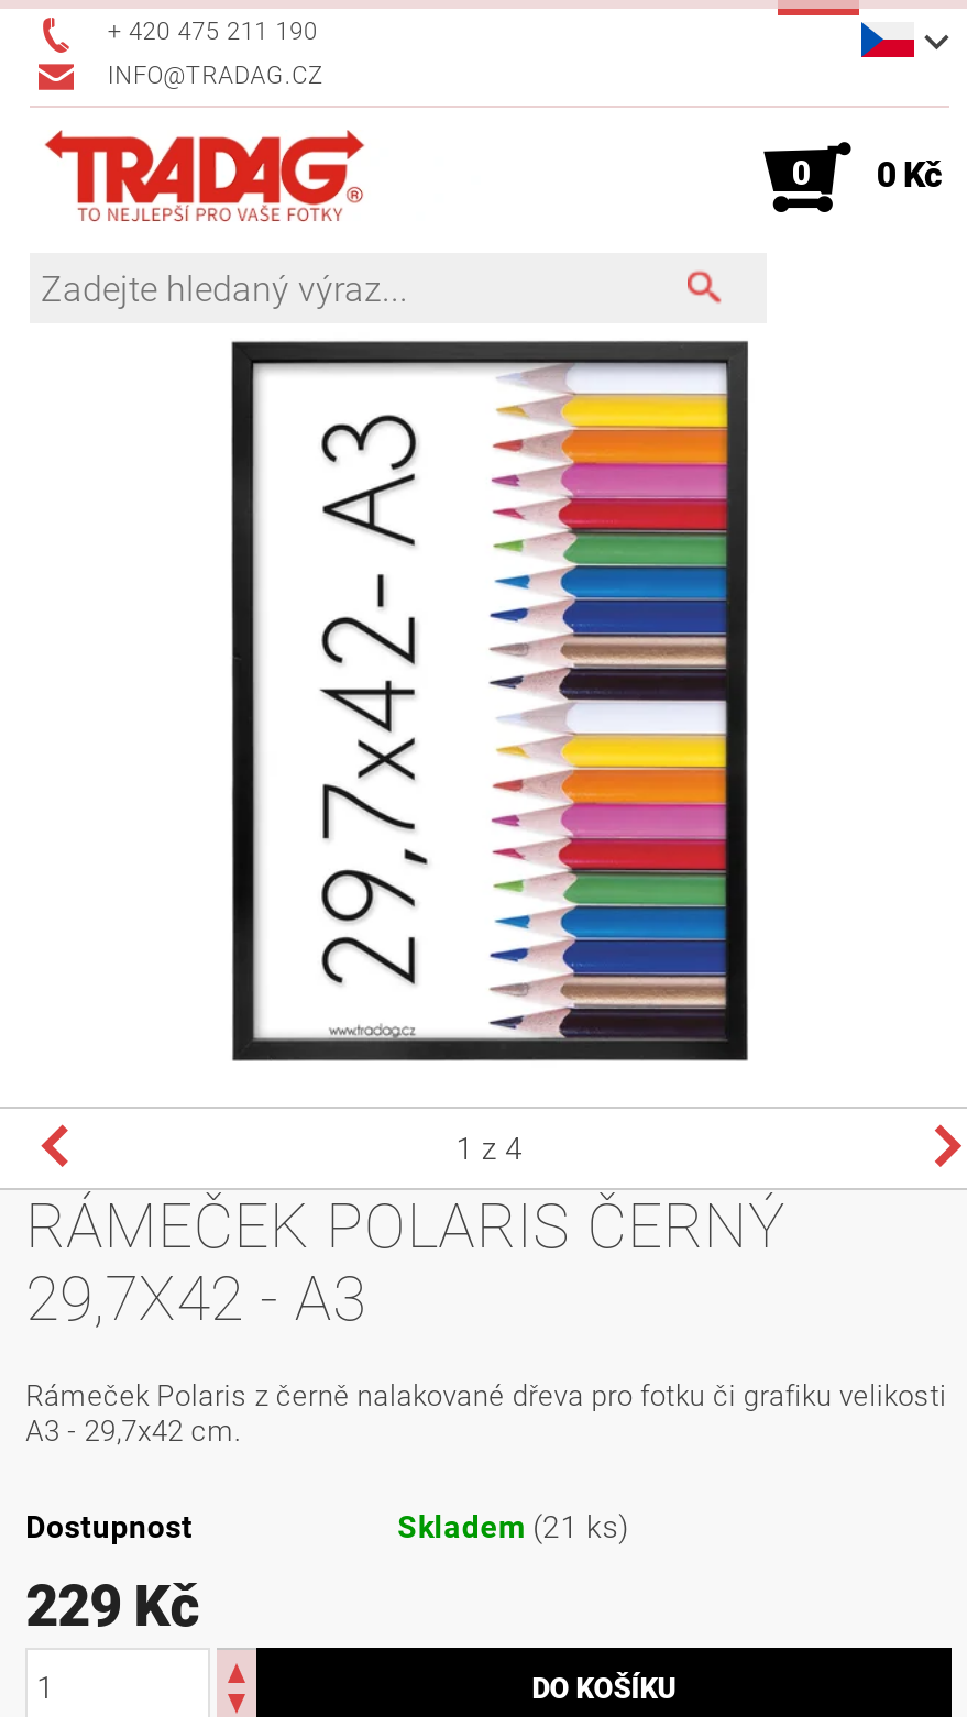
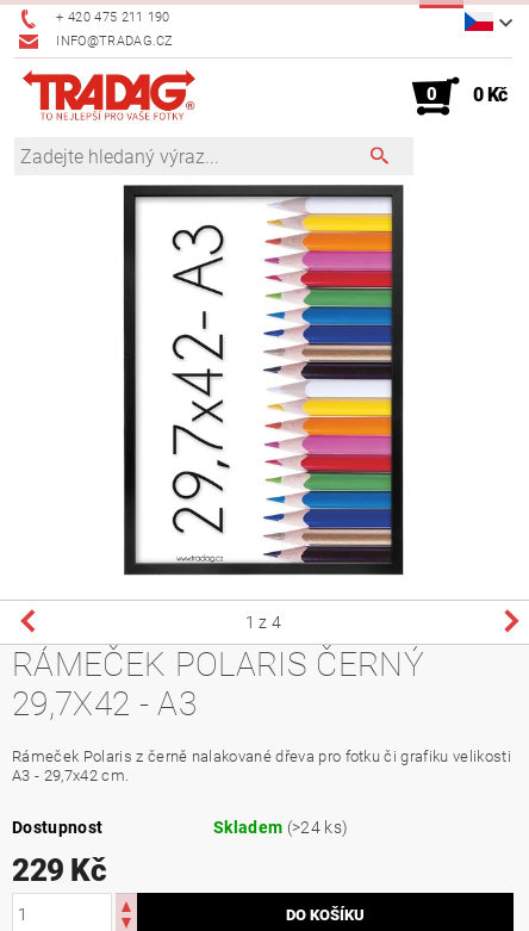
- Skladem (21 ks)
+ Skladem (>24 ks)
